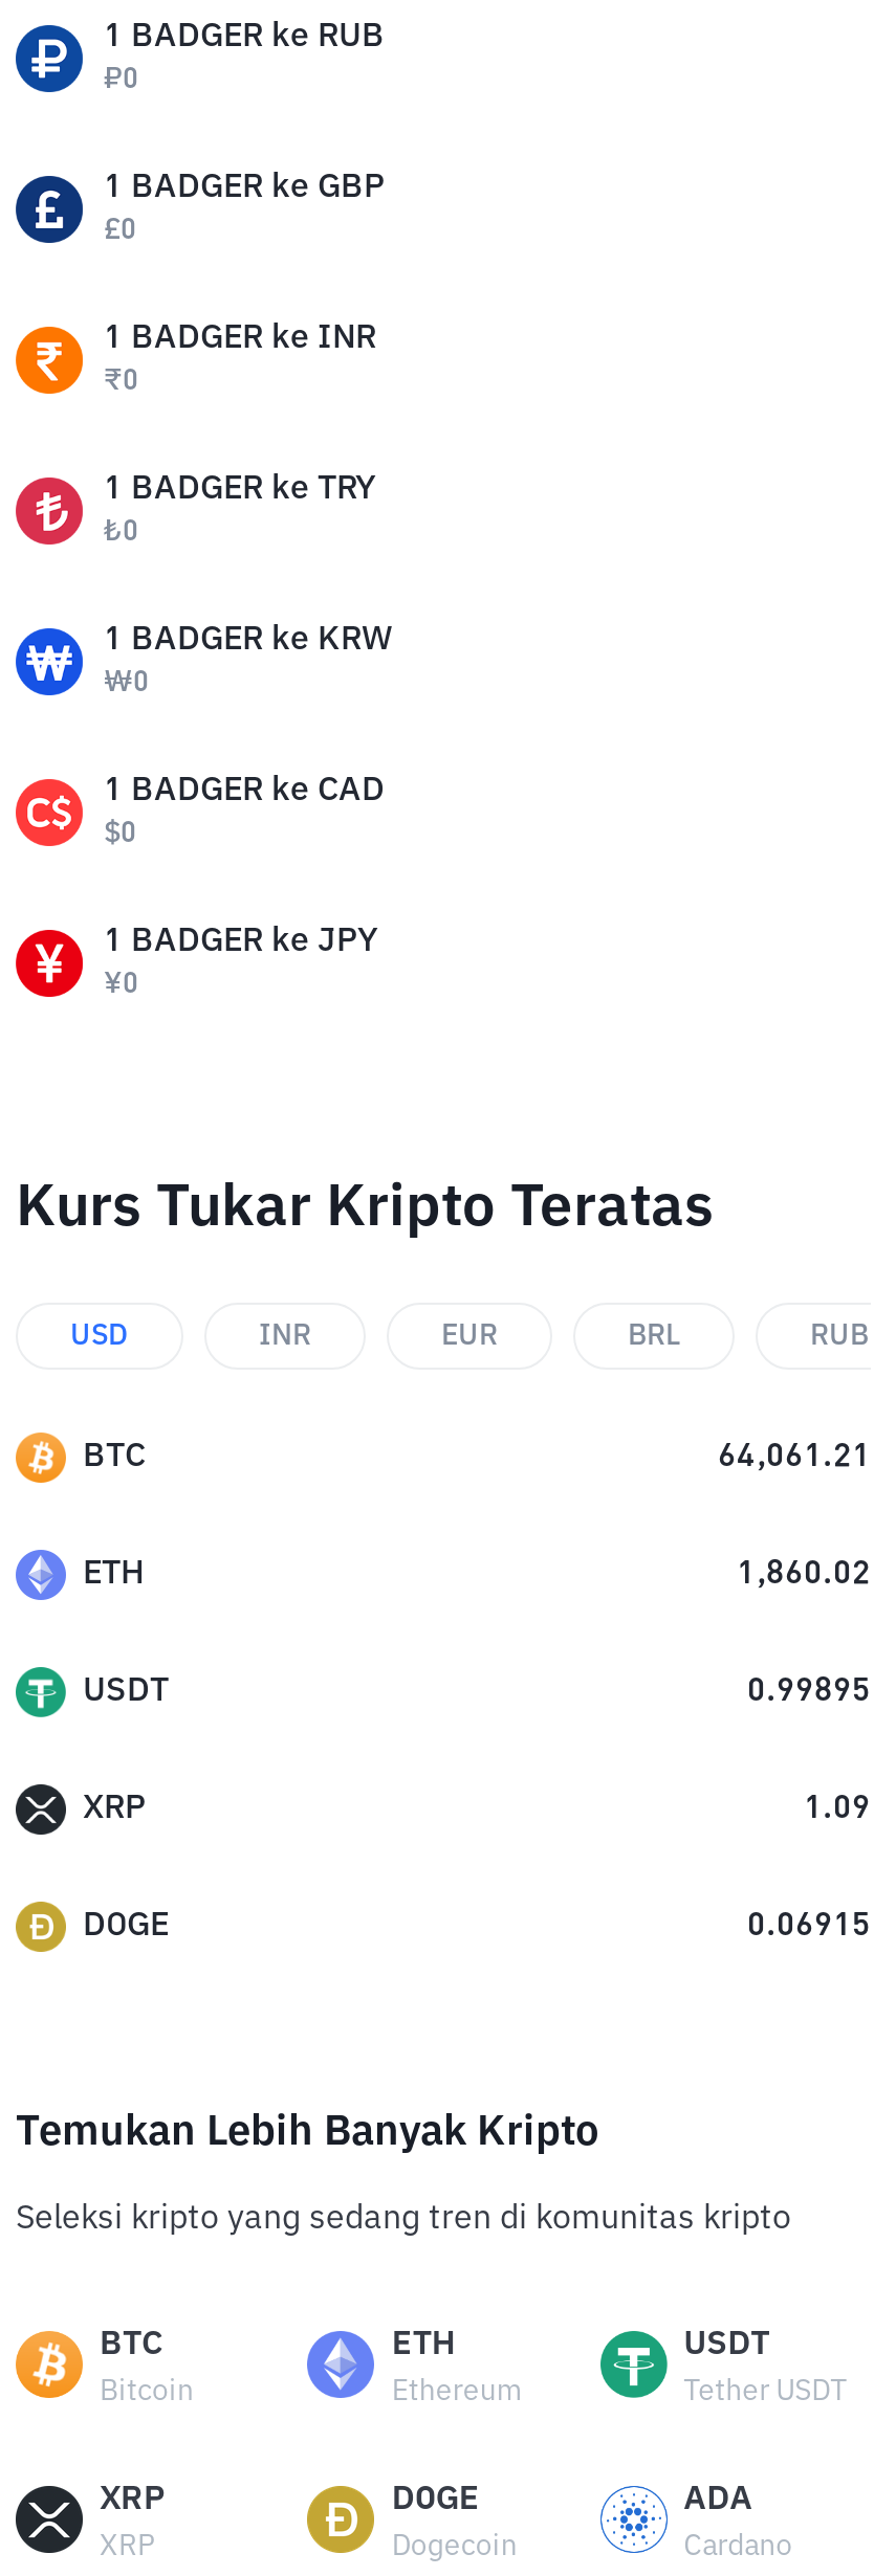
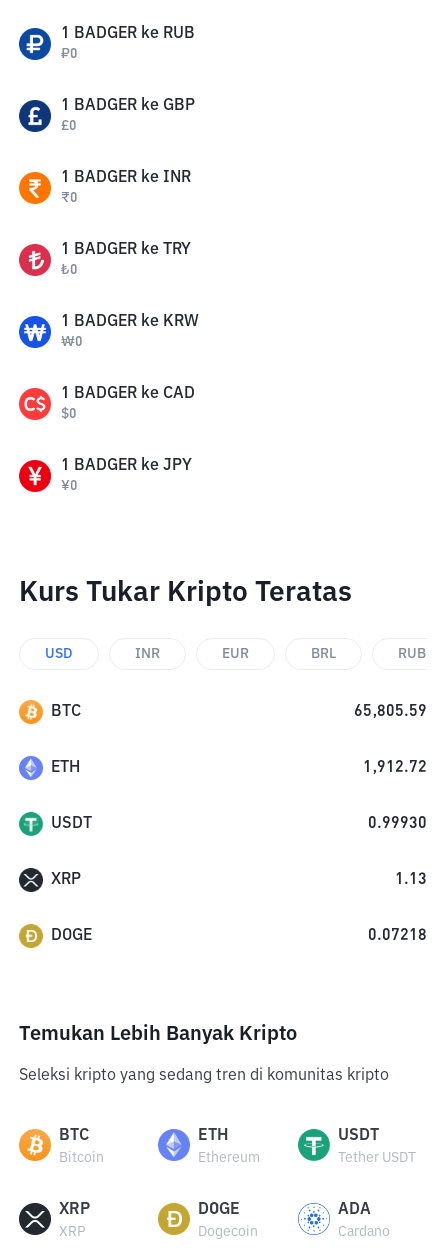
- 64,061.21
+ 65,805.59

- 1,860.02
+ 1,912.72

- 0.99895
+ 0.99930

- 1.09
+ 1.13

- 0.06915
+ 0.07218
